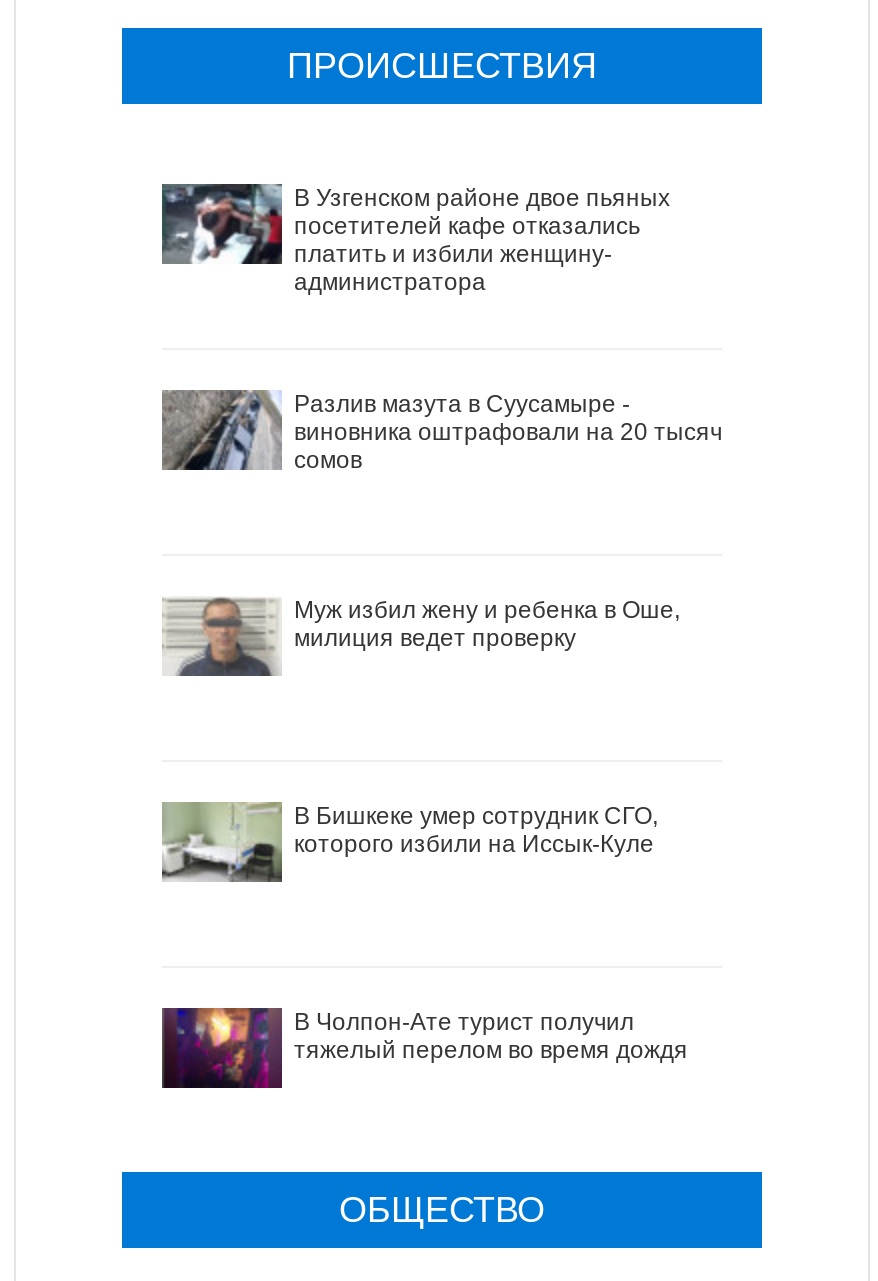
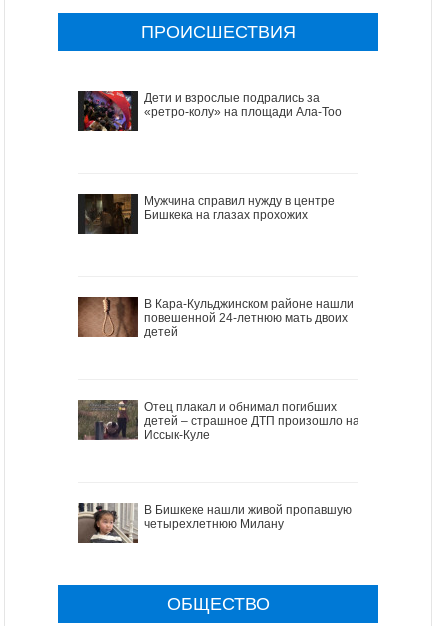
- [image]
- В Узгенском районе двое пьяных
- посетителей кафе отказались
- платить и избили женщину-
- администратора
+ [image]
+ Дети и взрослые подрались за
+ «ретро-колу» на площади Ала-Тоо

- [image]
- Разлив мазута в Суусамыре -
- виновника оштрафовали на 20 тысяч
- сомов
+ [image]
+ Мужчина справил нужду в центре
+ Бишкека на глазах прохожих

- [image]
- Муж избил жену и ребенка в Оше,
- милиция ведет проверку
+ [image]
+ В Кара-Кульджинском районе нашли
+ повешенной 24-летнюю мать двоих
+ детей

- [image]
- В Бишкеке умер сотрудник СГО,
- которого избили на Иссык-Куле
+ [image]
+ Отец плакал и обнимал погибших
+ детей – страшное ДТП произошло на
+ Иссык-Куле

- [image]
- В Чолпон-Ате турист получил
- тяжелый перелом во время дождя
+ [image]
+ В Бишкеке нашли живой пропавшую
+ четырехлетнюю Милану
